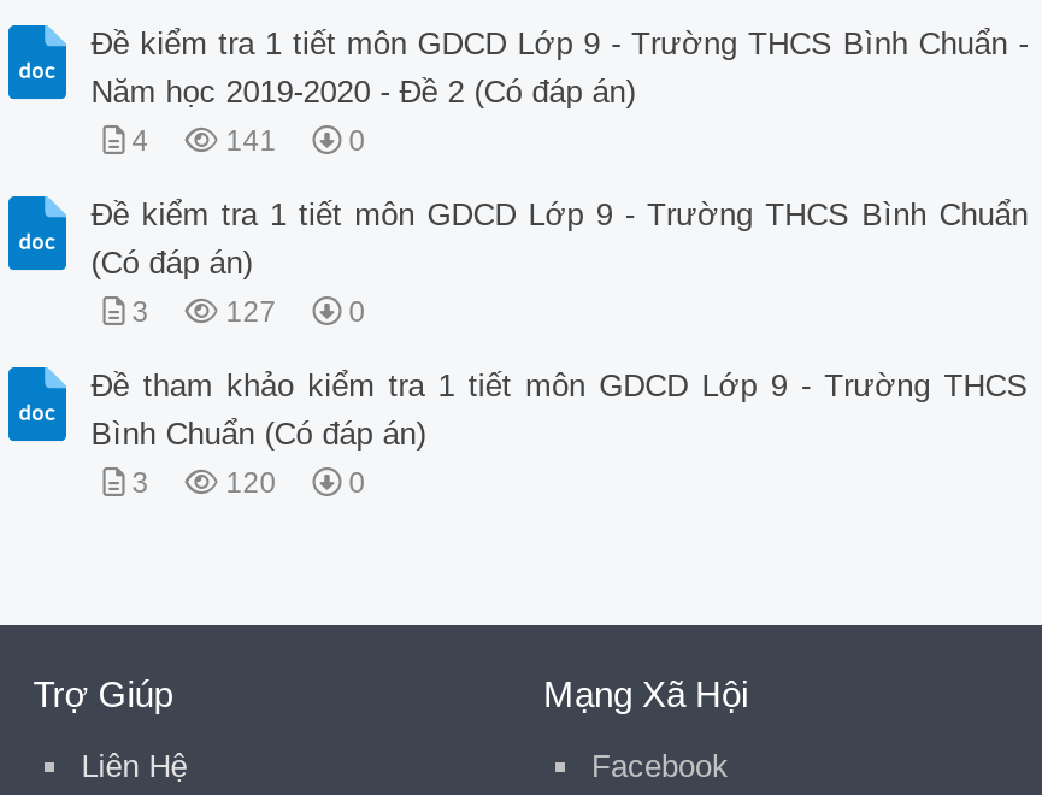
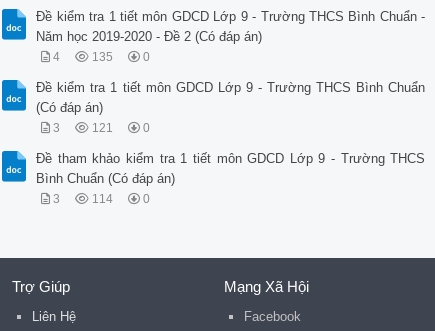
- 141
+ 135

- 127
+ 121

- 120
+ 114
